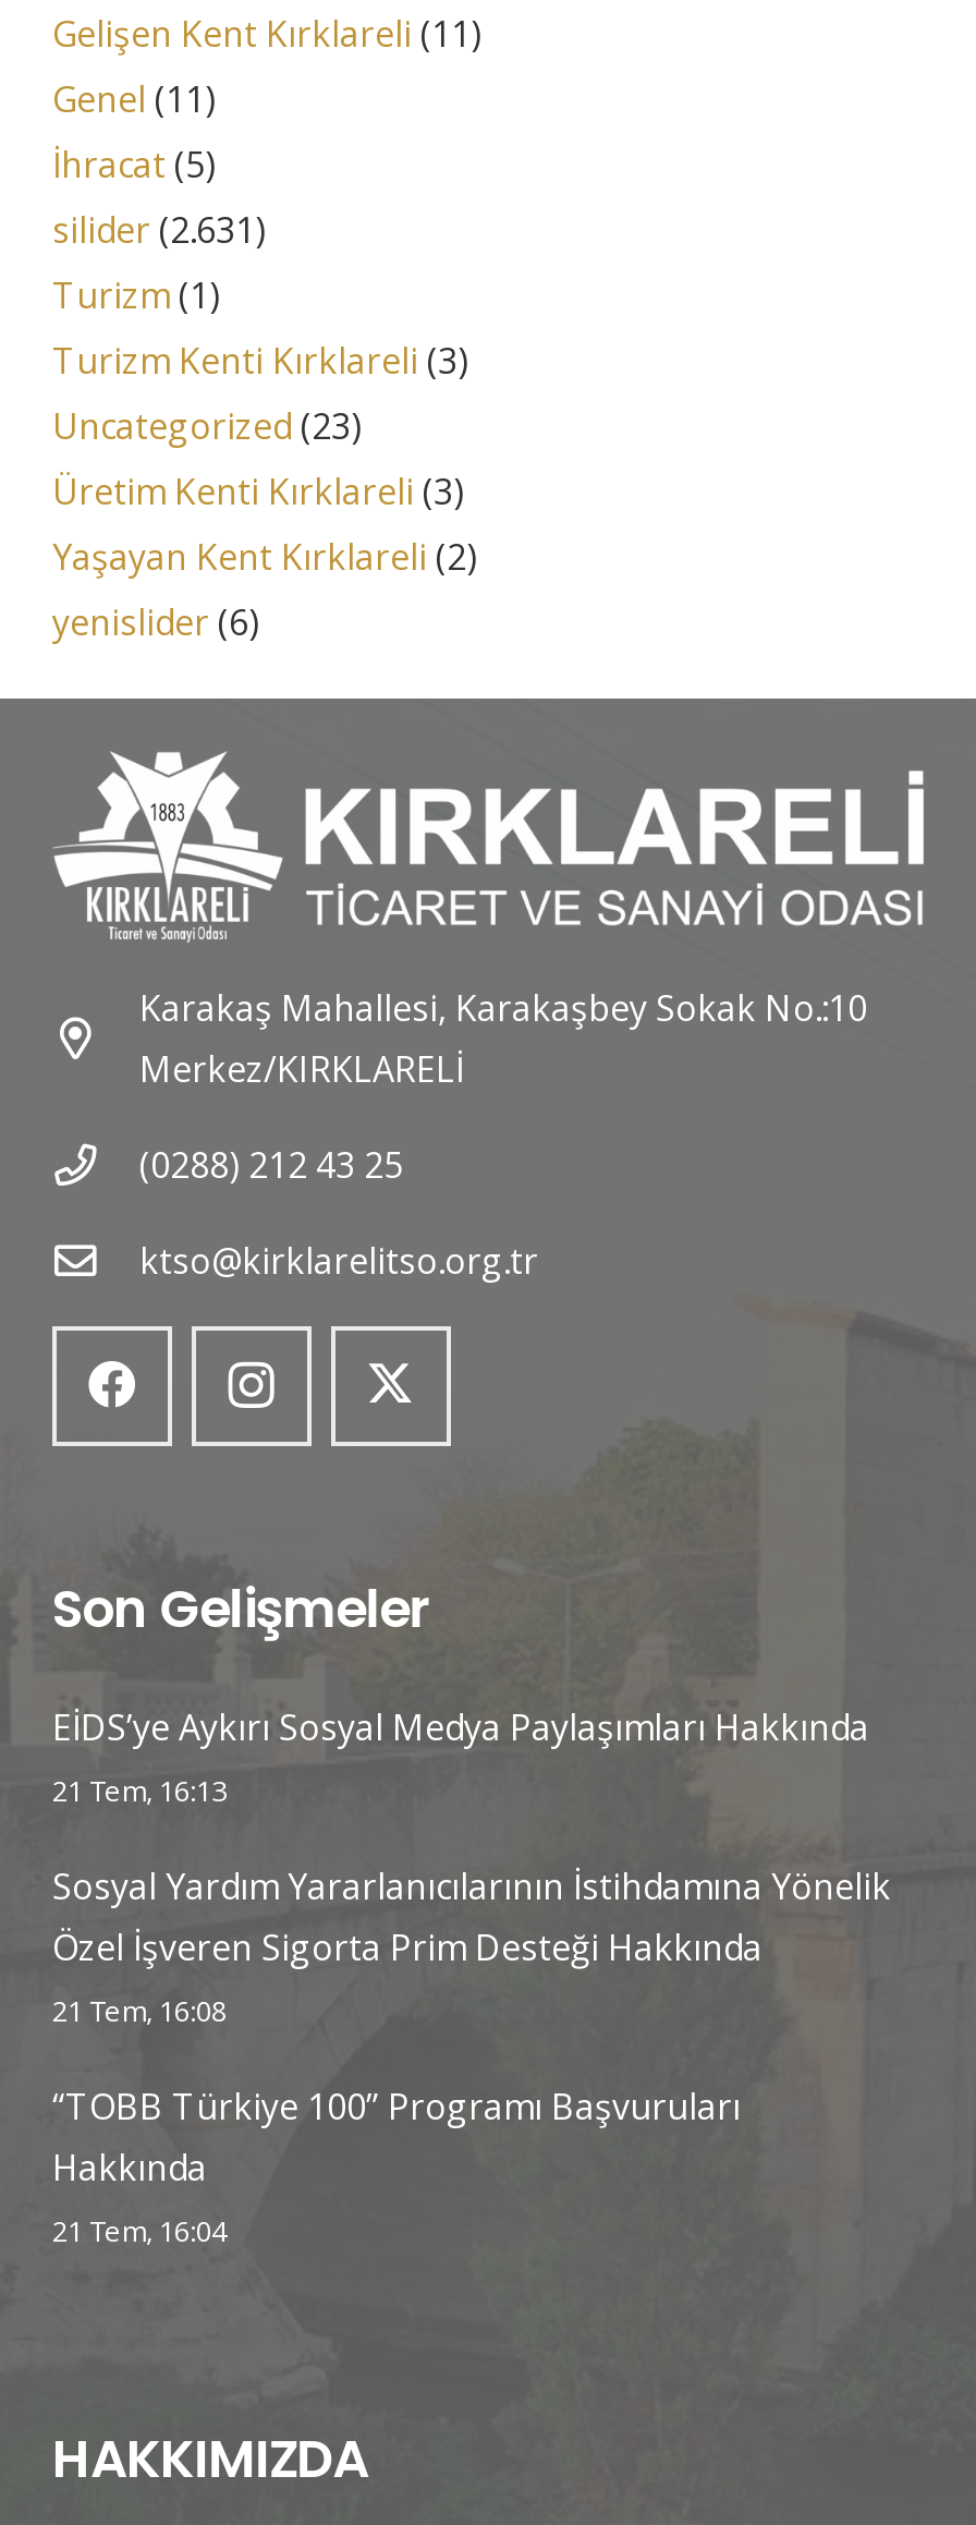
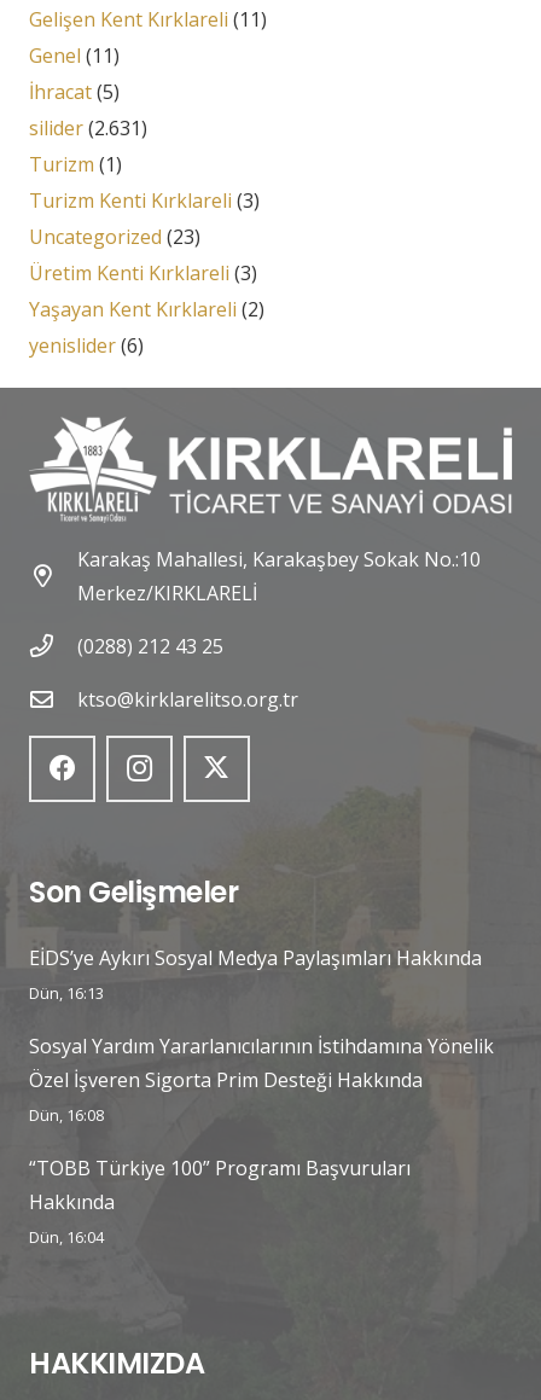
- 21 Tem, 16:13
+ Dün, 16:13

- 21 Tem, 16:08
+ Dün, 16:08

- 21 Tem, 16:04
+ Dün, 16:04
